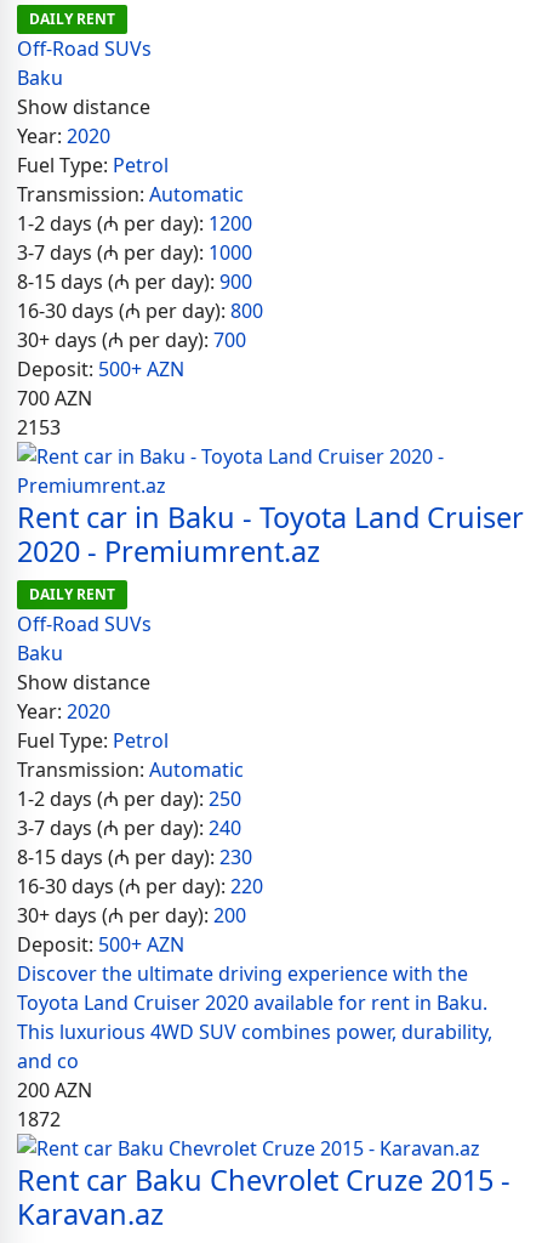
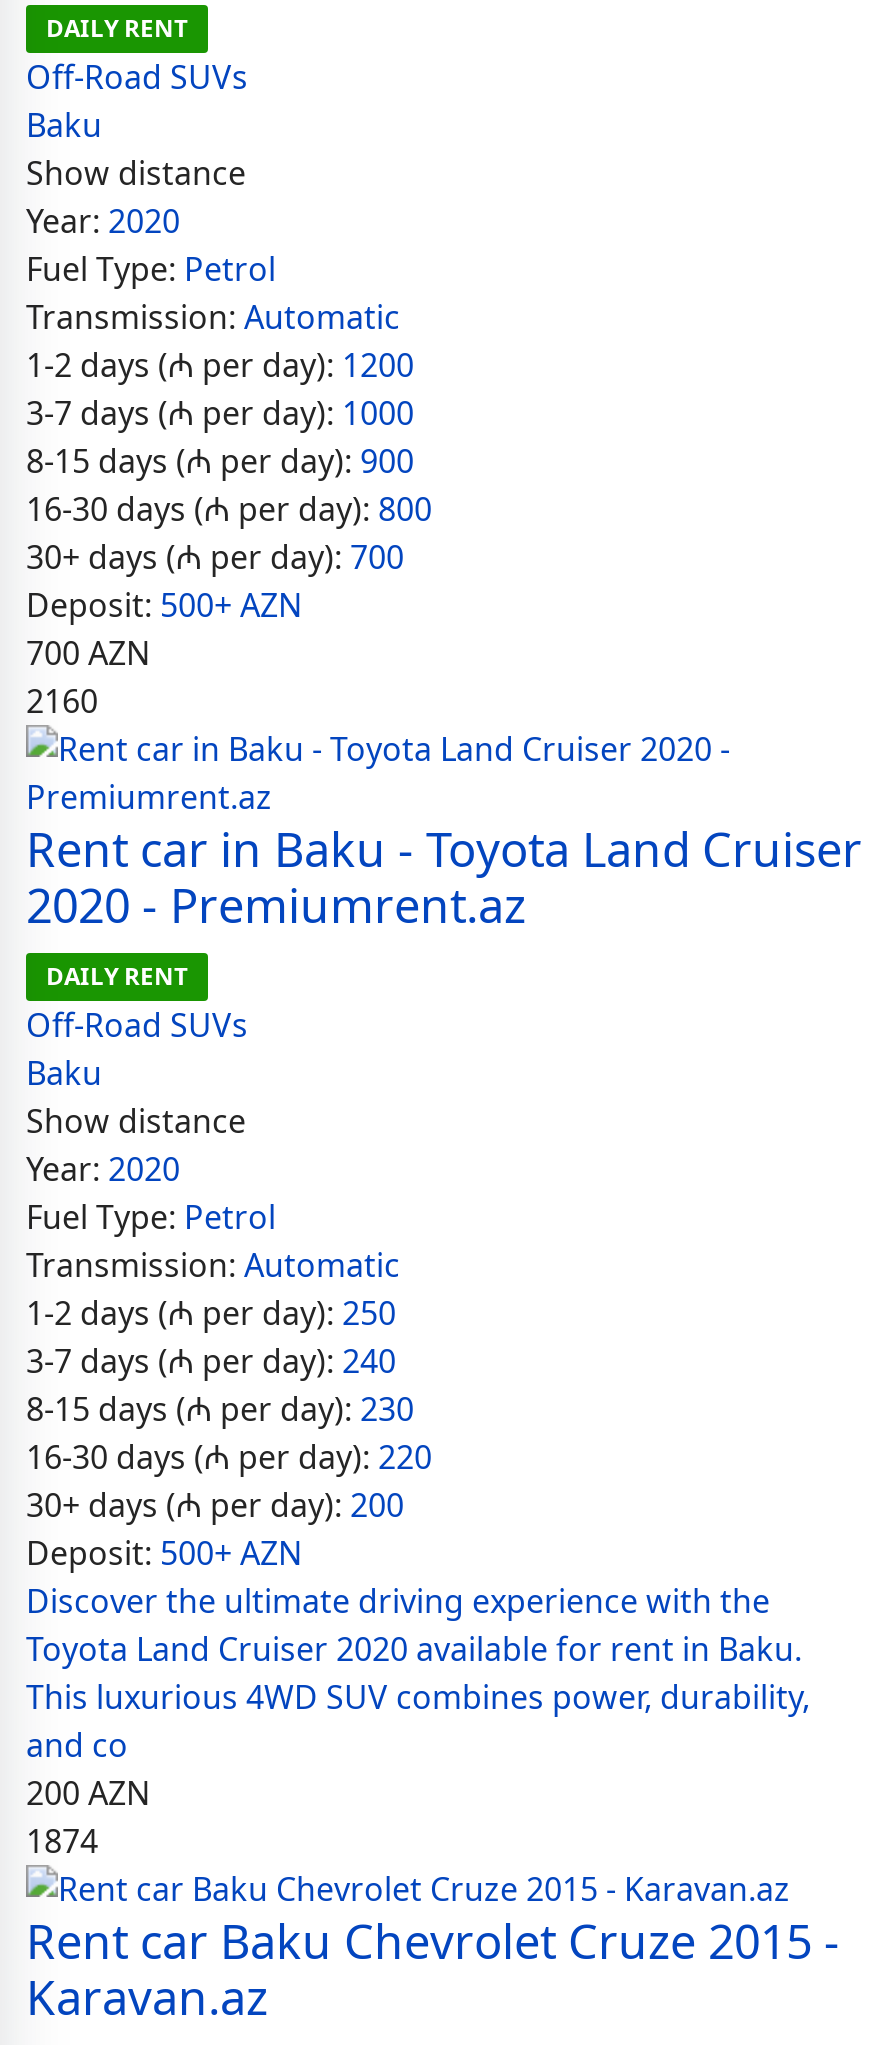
- 2153
+ 2160

- 1872
+ 1874
